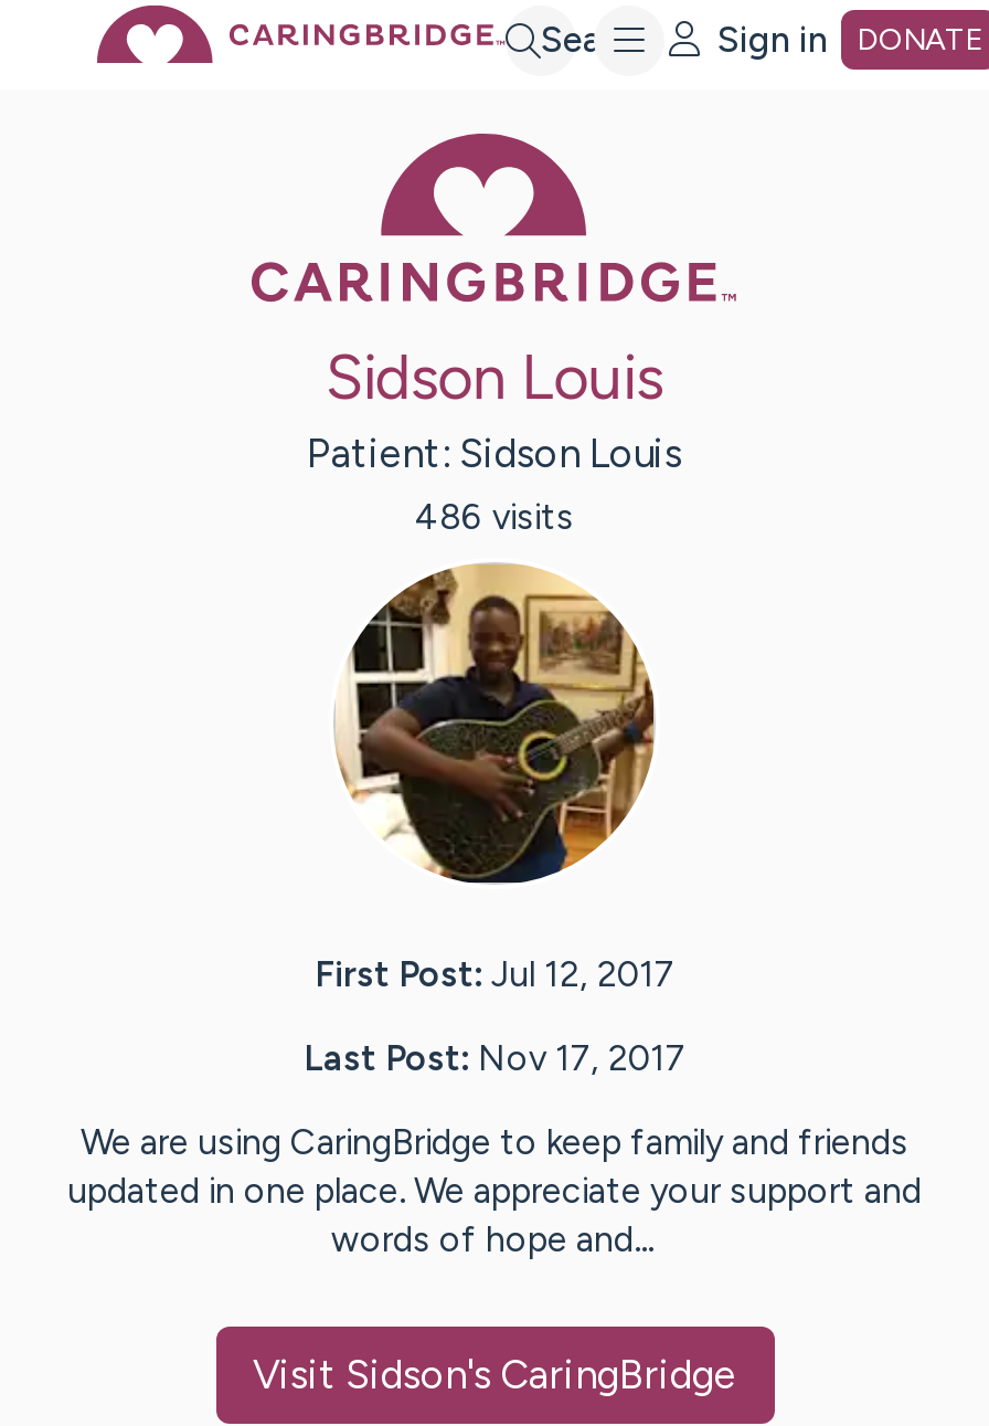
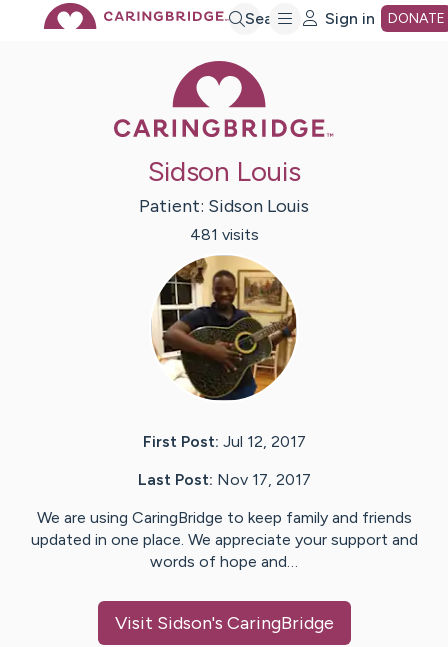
- 486 visits
+ 481 visits
